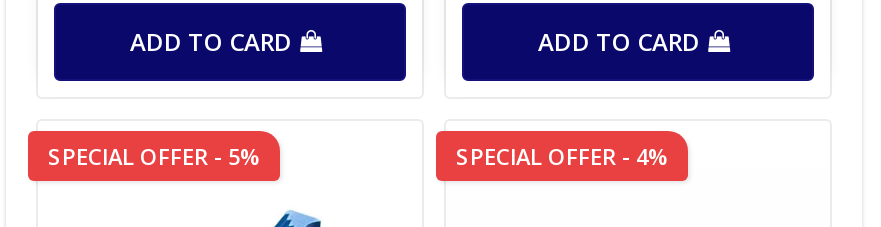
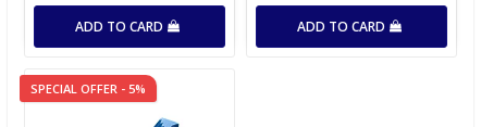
- SPECIAL OFFER - 4%
